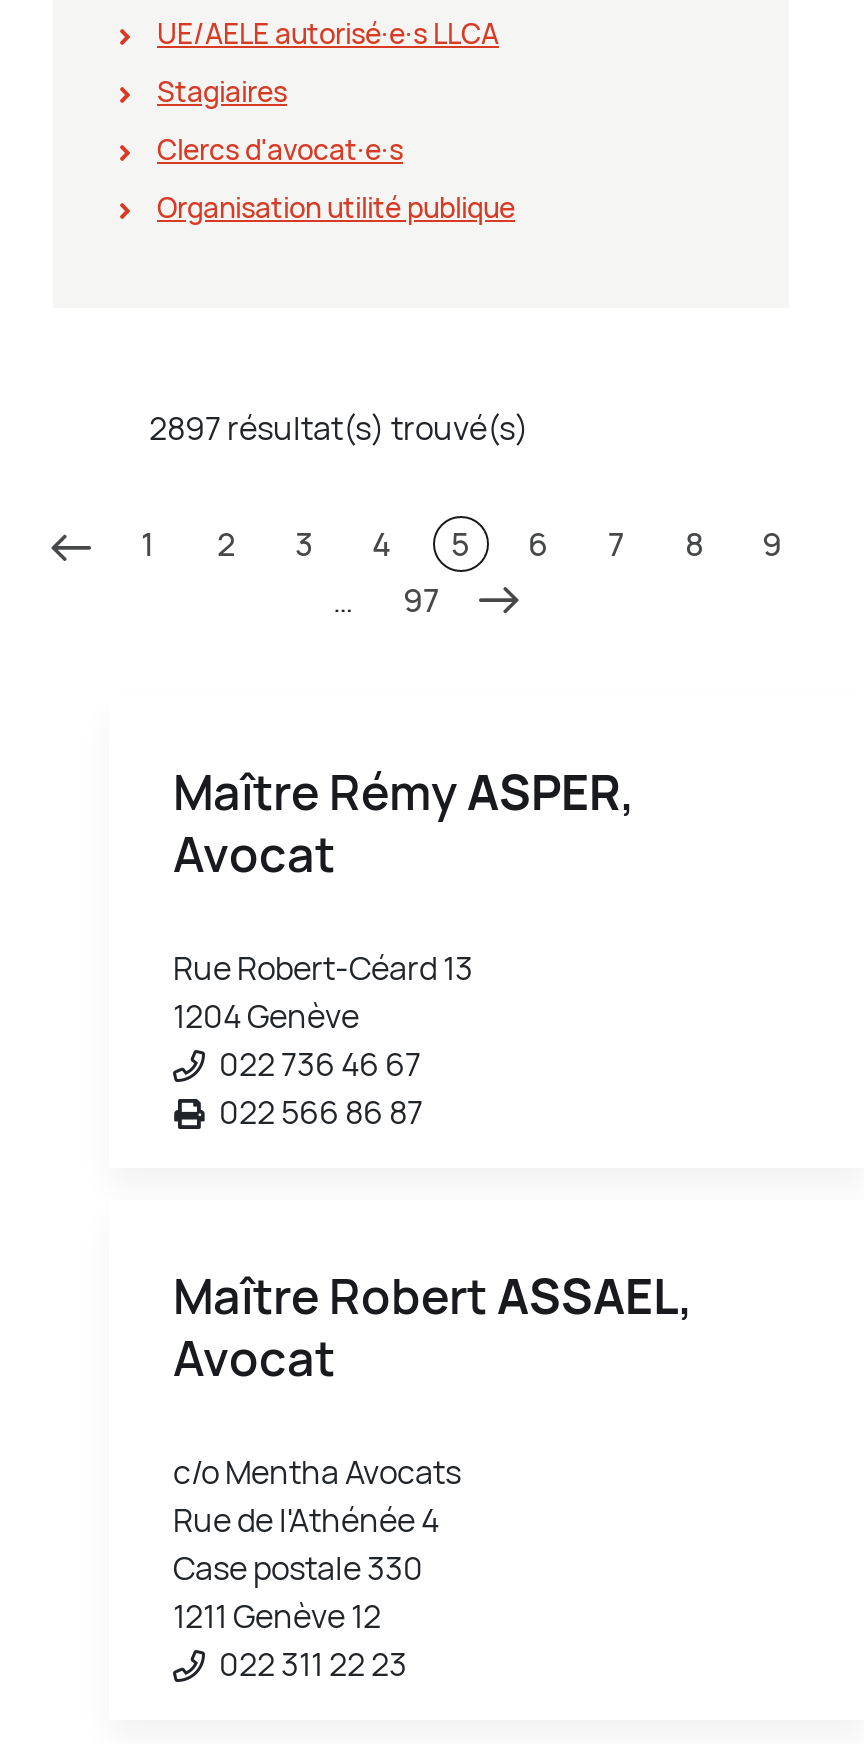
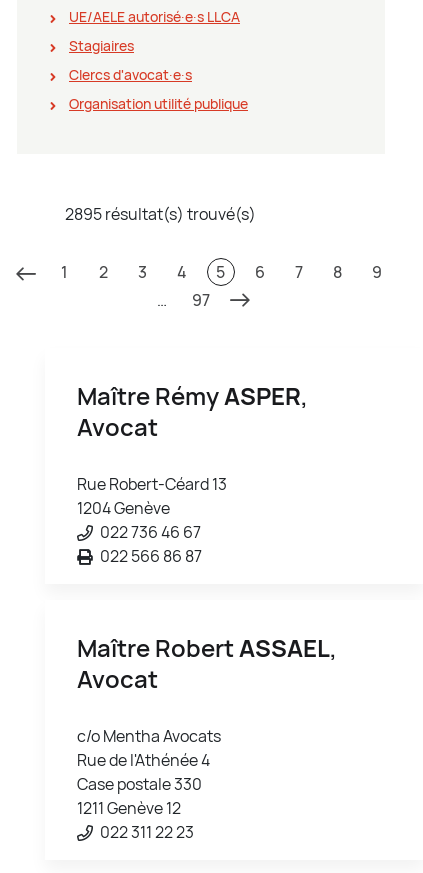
- 2897 résultat(s) trouvé(s)
+ 2895 résultat(s) trouvé(s)
